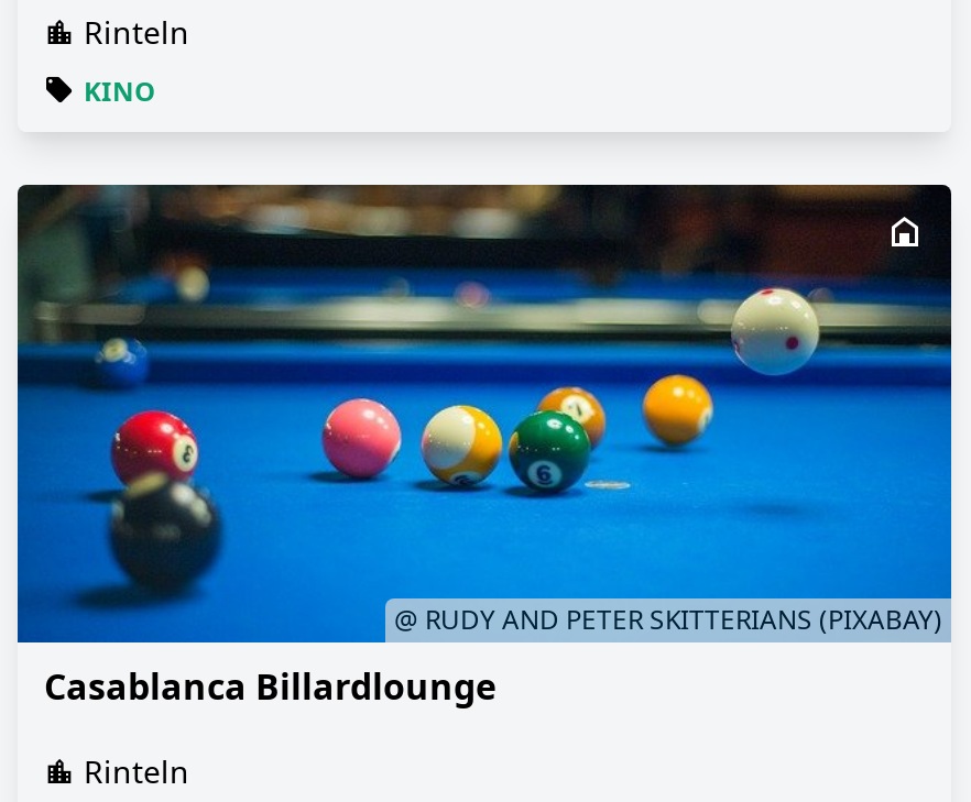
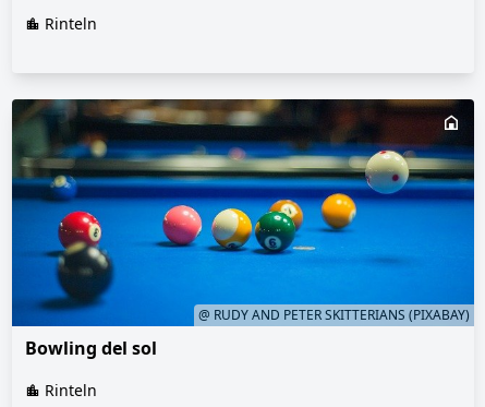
- KINO

- Casablanca Billardlounge
+ Bowling del sol
